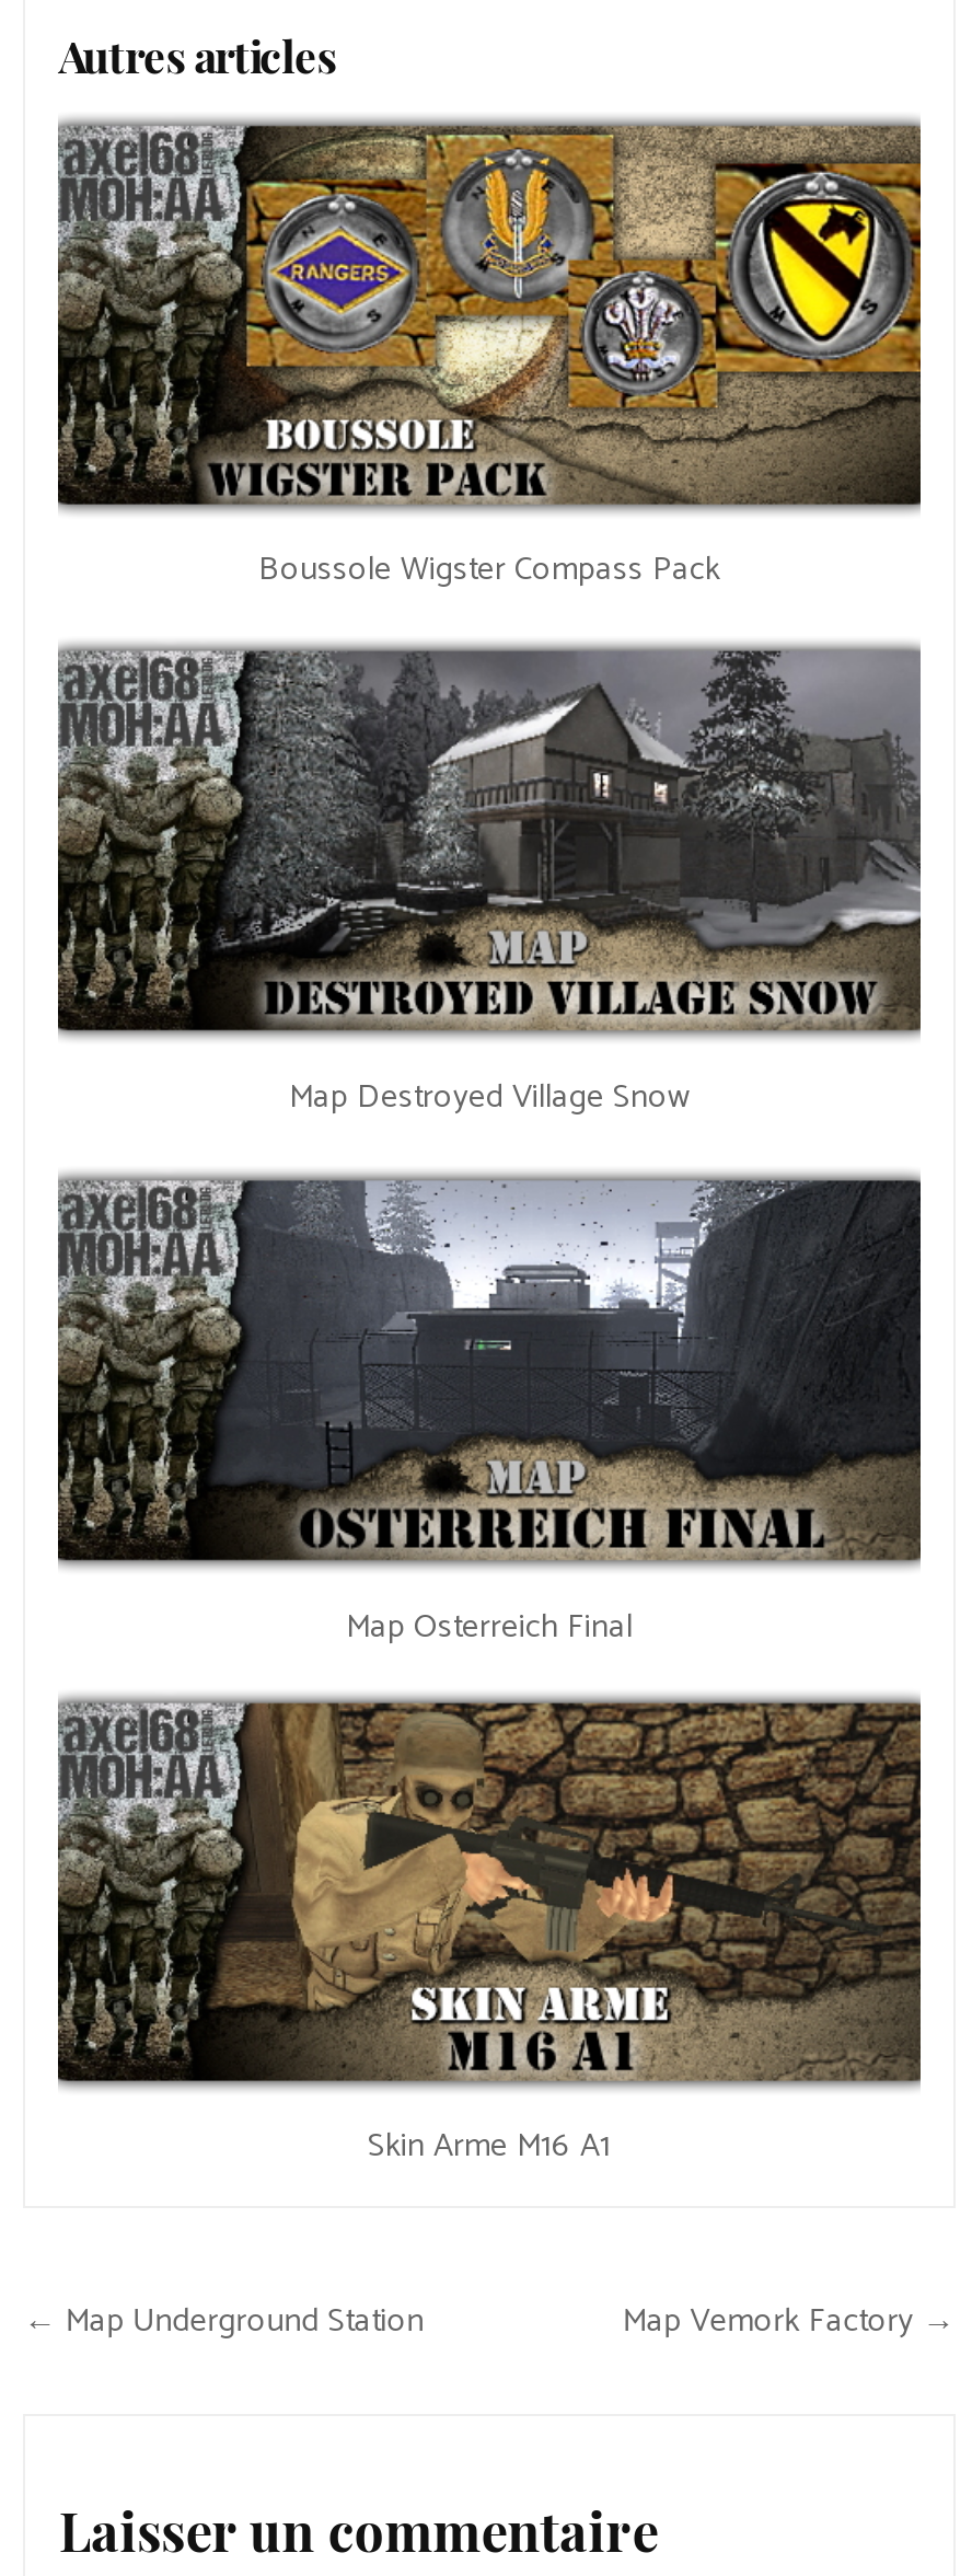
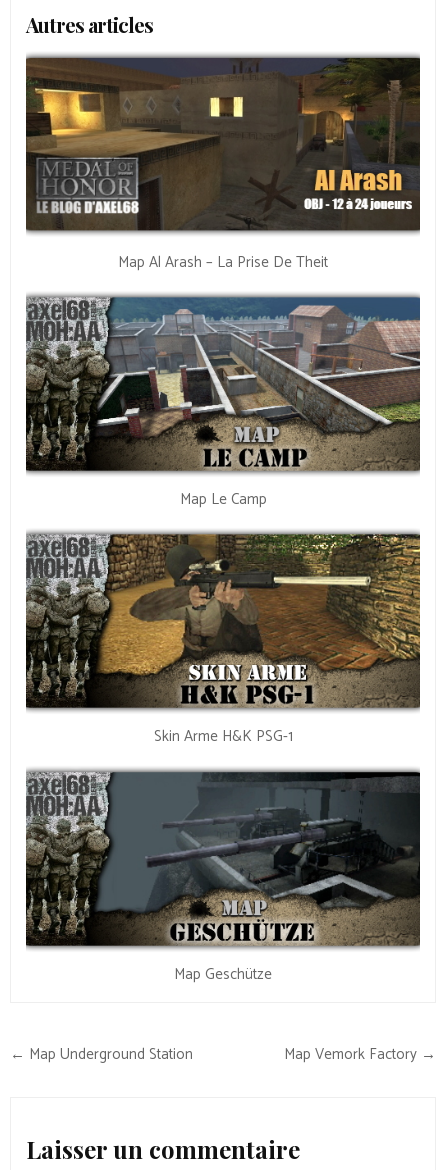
- [image]
- Boussole Wigster Compass Pack
+ [image]
+ Map Al Arash – La Prise De Theit

- [image]
- Map Destroyed Village Snow
+ [image]
+ Map Le Camp

- [image]
- Map Osterreich Final
+ [image]
+ Skin Arme H&K PSG-1

- [image]
- Skin Arme M16 A1
+ [image]
+ Map Geschütze
